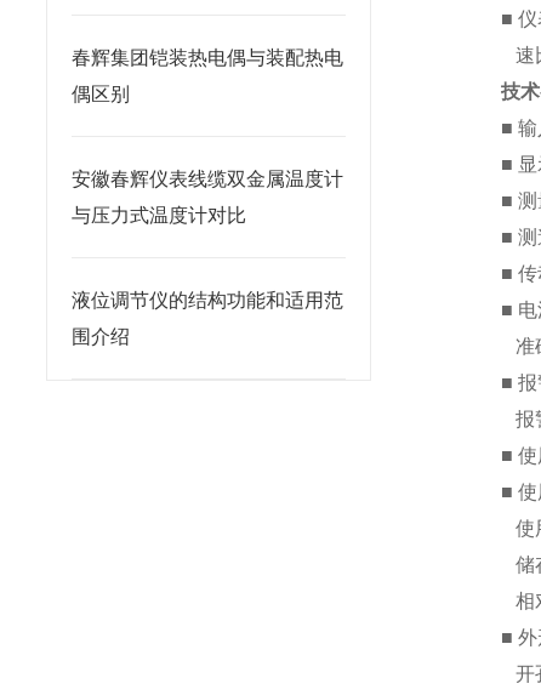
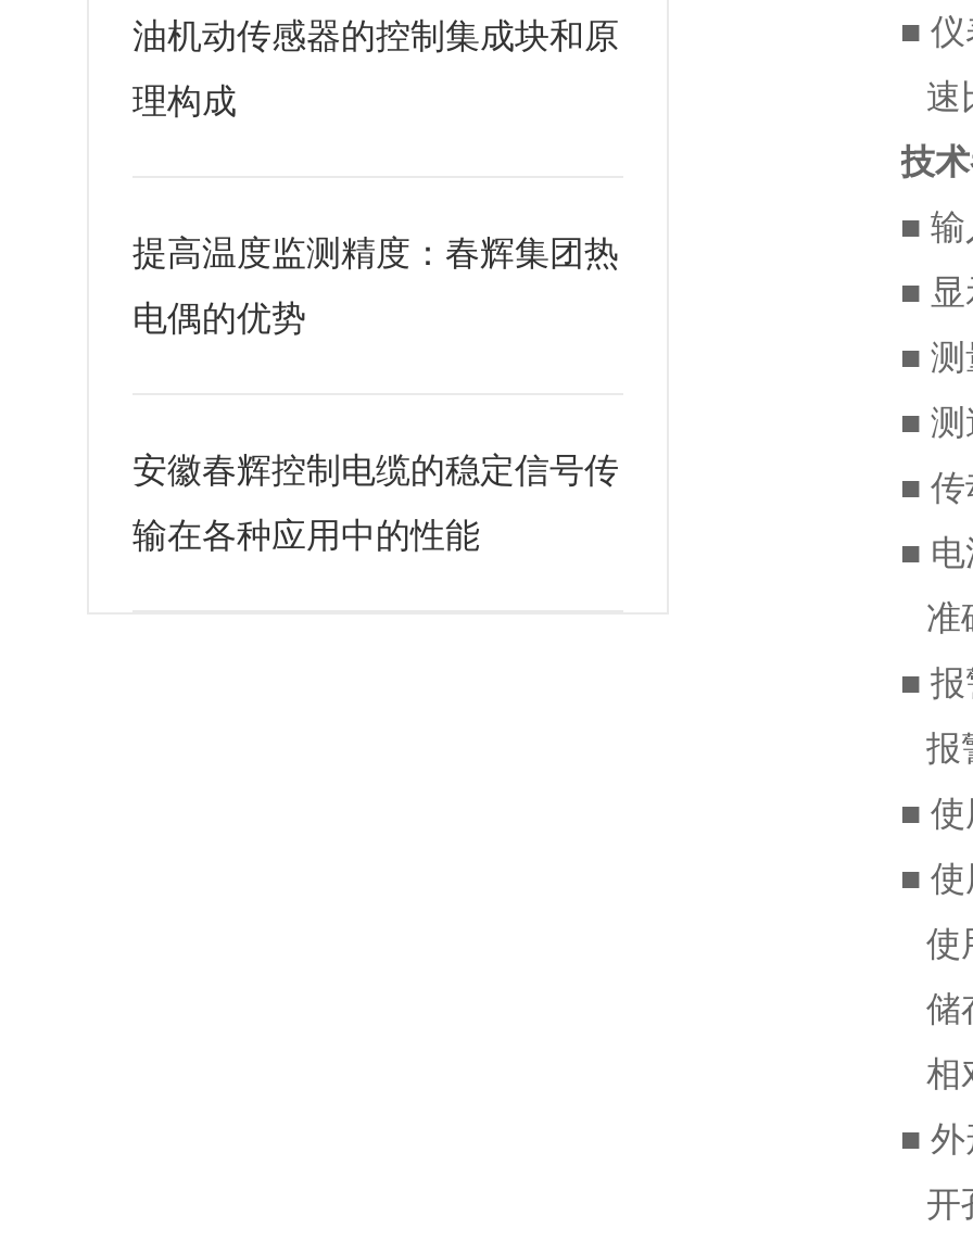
- 春辉集团铠装热电偶与装配热电
- 偶区别
+ 油机动传感器的控制集成块和原
+ 理构成

- 安徽春辉仪表线缆双金属温度计
- 与压力式温度计对比
+ 提高温度监测精度：春辉集团热
+ 电偶的优势

- 液位调节仪的结构功能和适用范
- 围介绍
+ 安徽春辉控制电缆的稳定信号传
+ 输在各种应用中的性能
